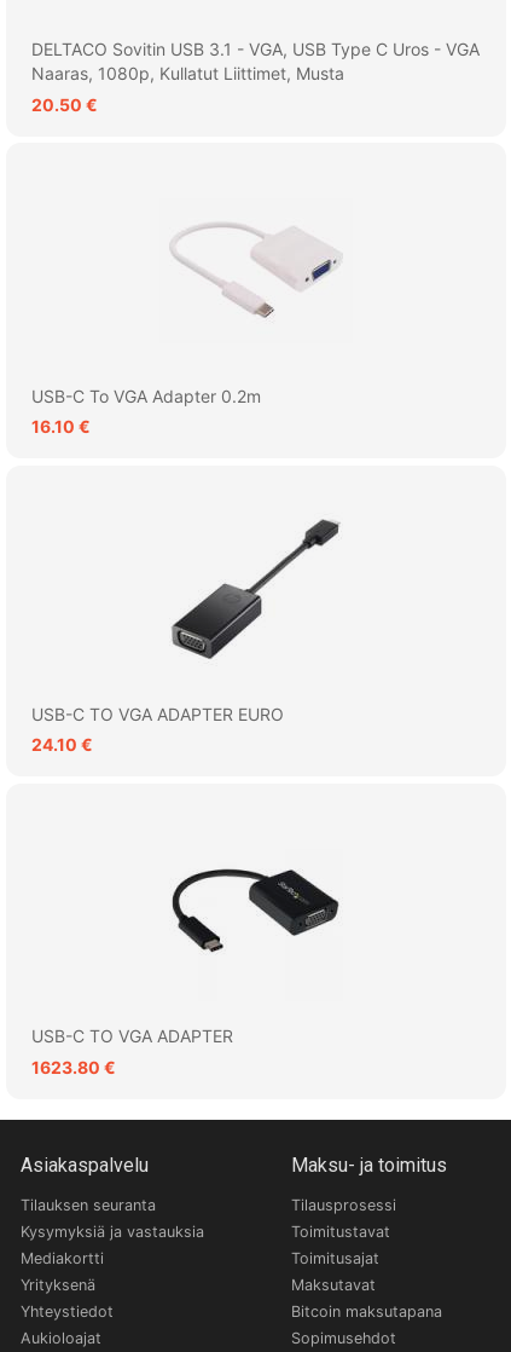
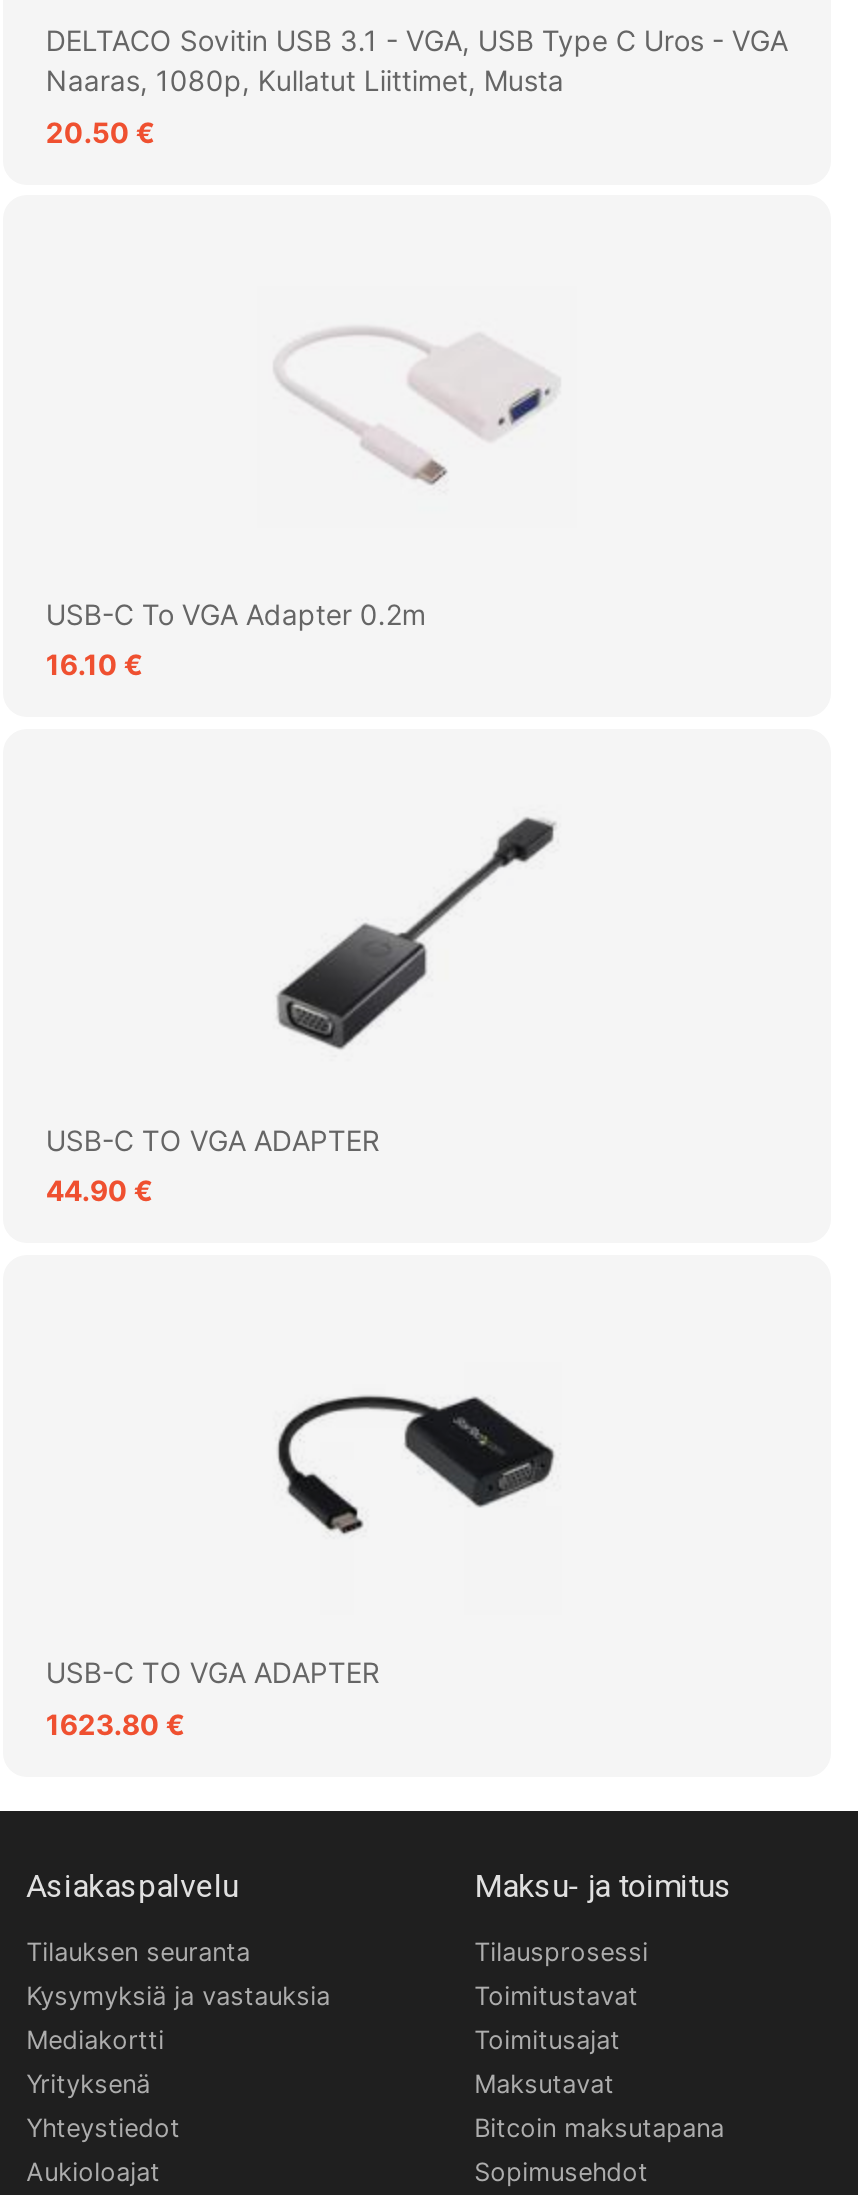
- USB-C TO VGA ADAPTER EURO
+ USB-C TO VGA ADAPTER

- 24.10 €
+ 44.90 €
